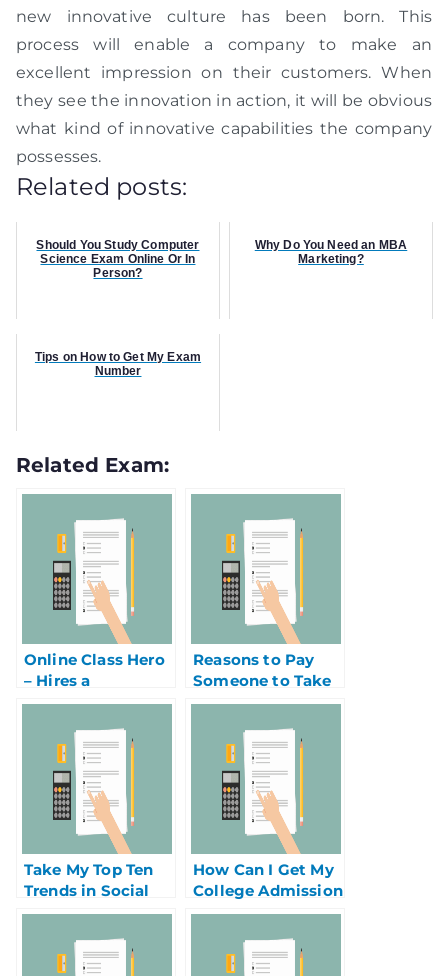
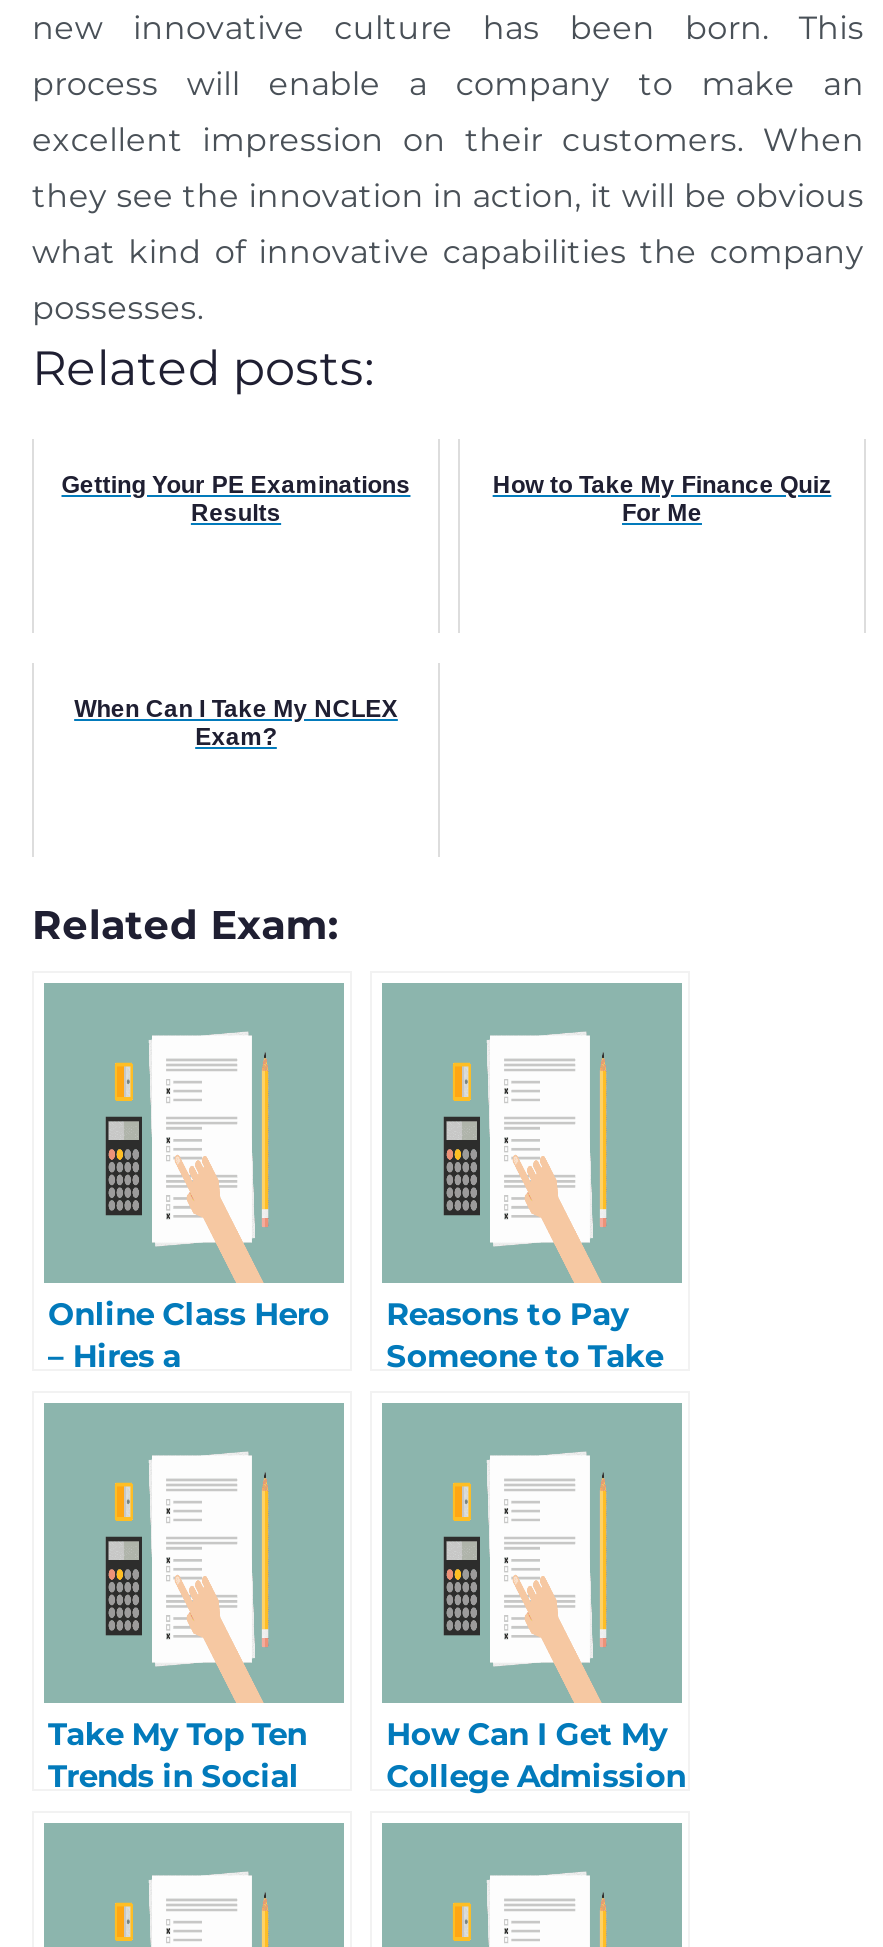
- Should You Study Computer
- Science Exam Online Or In
- Person?
+ Getting Your PE Examinations
+ Results

- Why Do You Need an MBA
- Marketing?
+ How to Take My Finance Quiz
+ For Me

- Tips on How to Get My Exam
- Number
+ When Can I Take My NCLEX
+ Exam?
